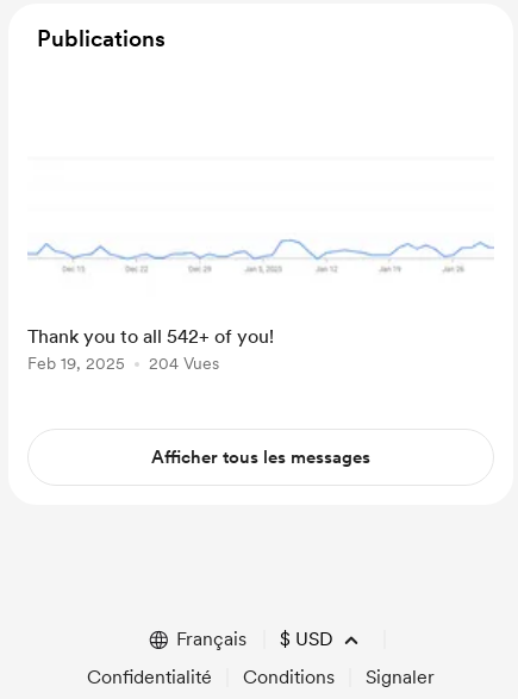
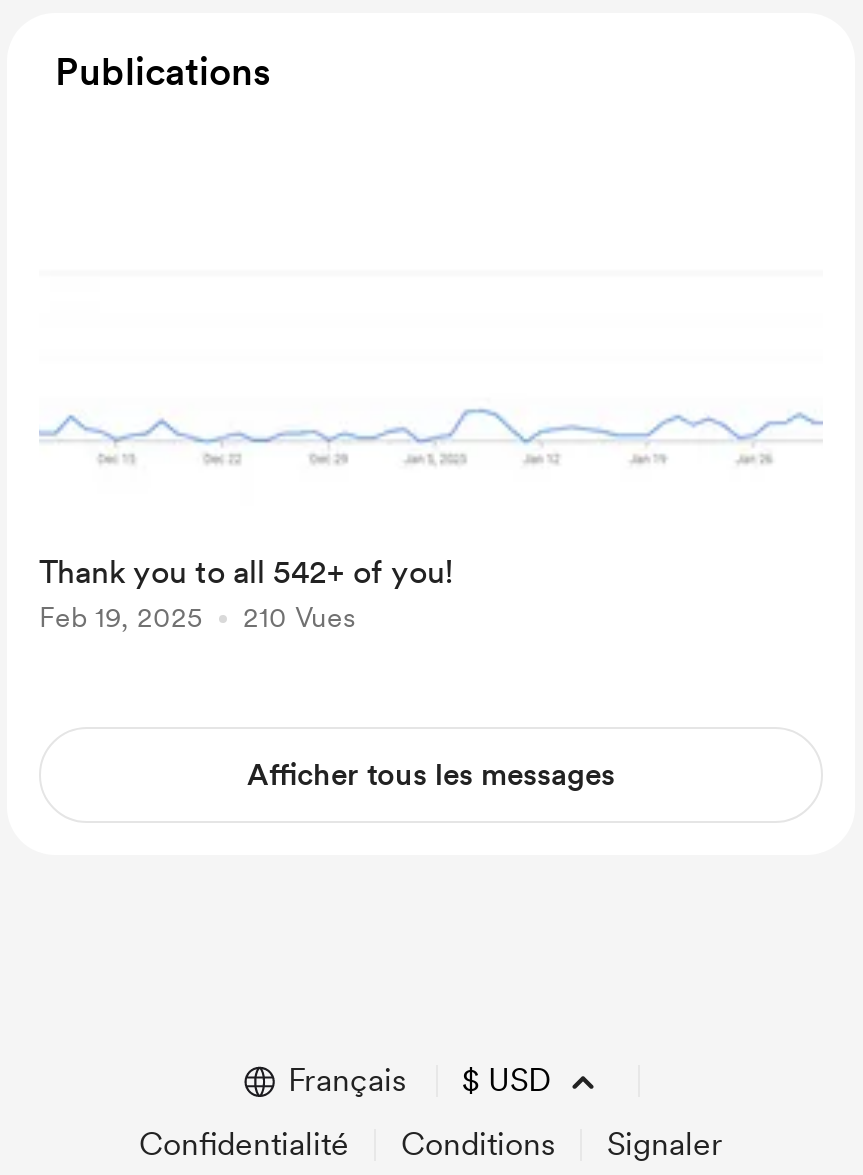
- Feb 19, 2025 204 Vues
+ Feb 19, 2025 210 Vues
